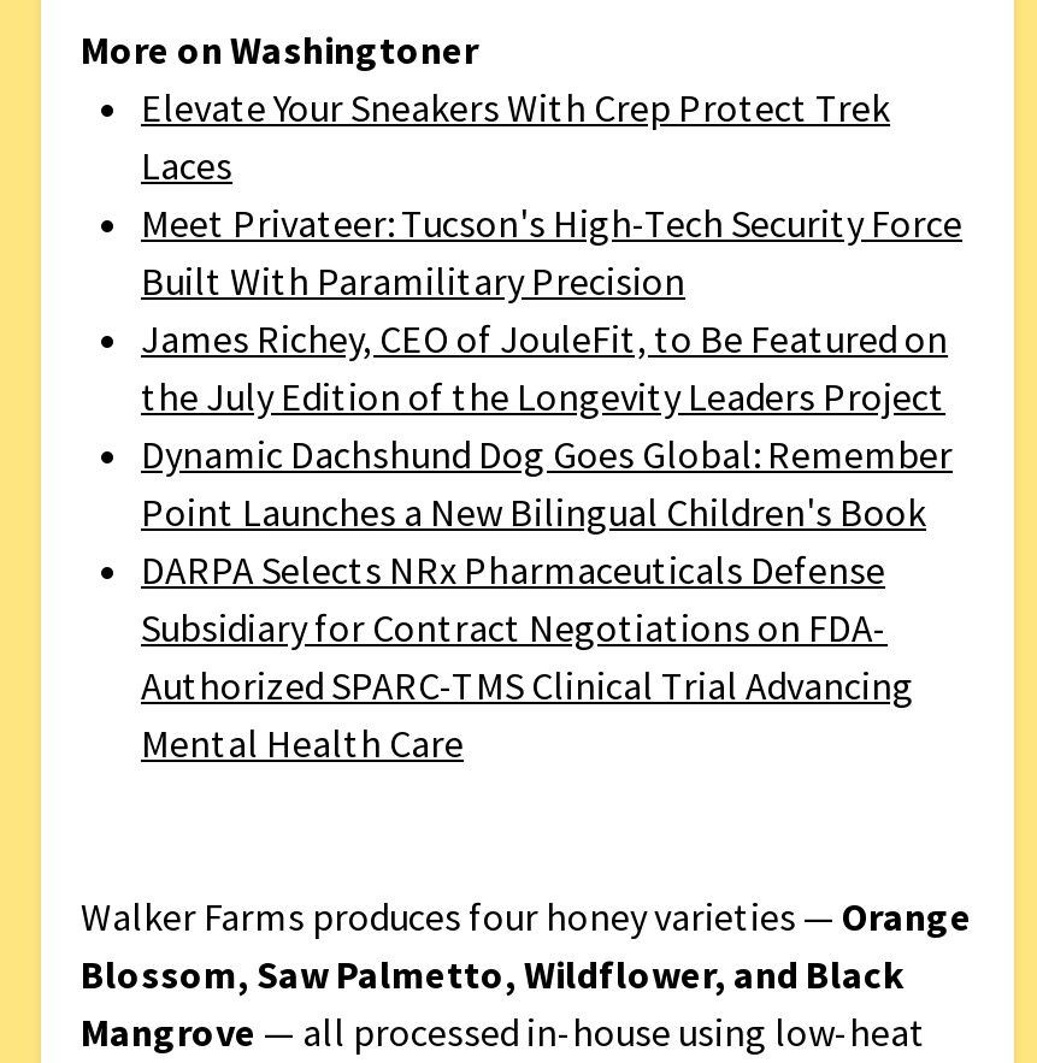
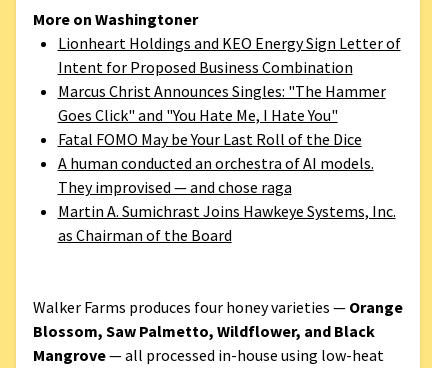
- Elevate Your Sneakers With Crep Protect Trek
- Laces
- Meet Privateer: Tucson's High-Tech Security Force
- Built With Paramilitary Precision
- James Richey, CEO of JouleFit, to Be Featured on
- the July Edition of the Longevity Leaders Project
- Dynamic Dachshund Dog Goes Global: Remember
- Point Launches a New Bilingual Children's Book
- DARPA Selects NRx Pharmaceuticals Defense
- Subsidiary for Contract Negotiations on FDA-
- Authorized SPARC-TMS Clinical Trial Advancing
- Mental Health Care
+ Lionheart Holdings and KEO Energy Sign Letter of
+ Intent for Proposed Business Combination
+ Marcus Christ Announces Singles: "The Hammer
+ Goes Click" and "You Hate Me, I Hate You"
+ Fatal FOMO May be Your Last Roll of the Dice
+ A human conducted an orchestra of AI models.
+ They improvised — and chose raga
+ Martin A. Sumichrast Joins Hawkeye Systems, Inc.
+ as Chairman of the Board
